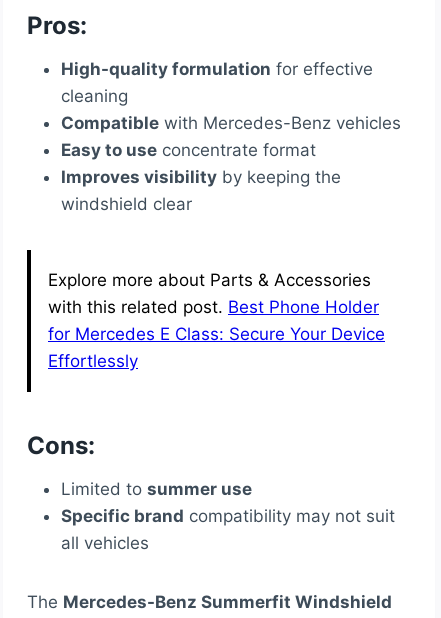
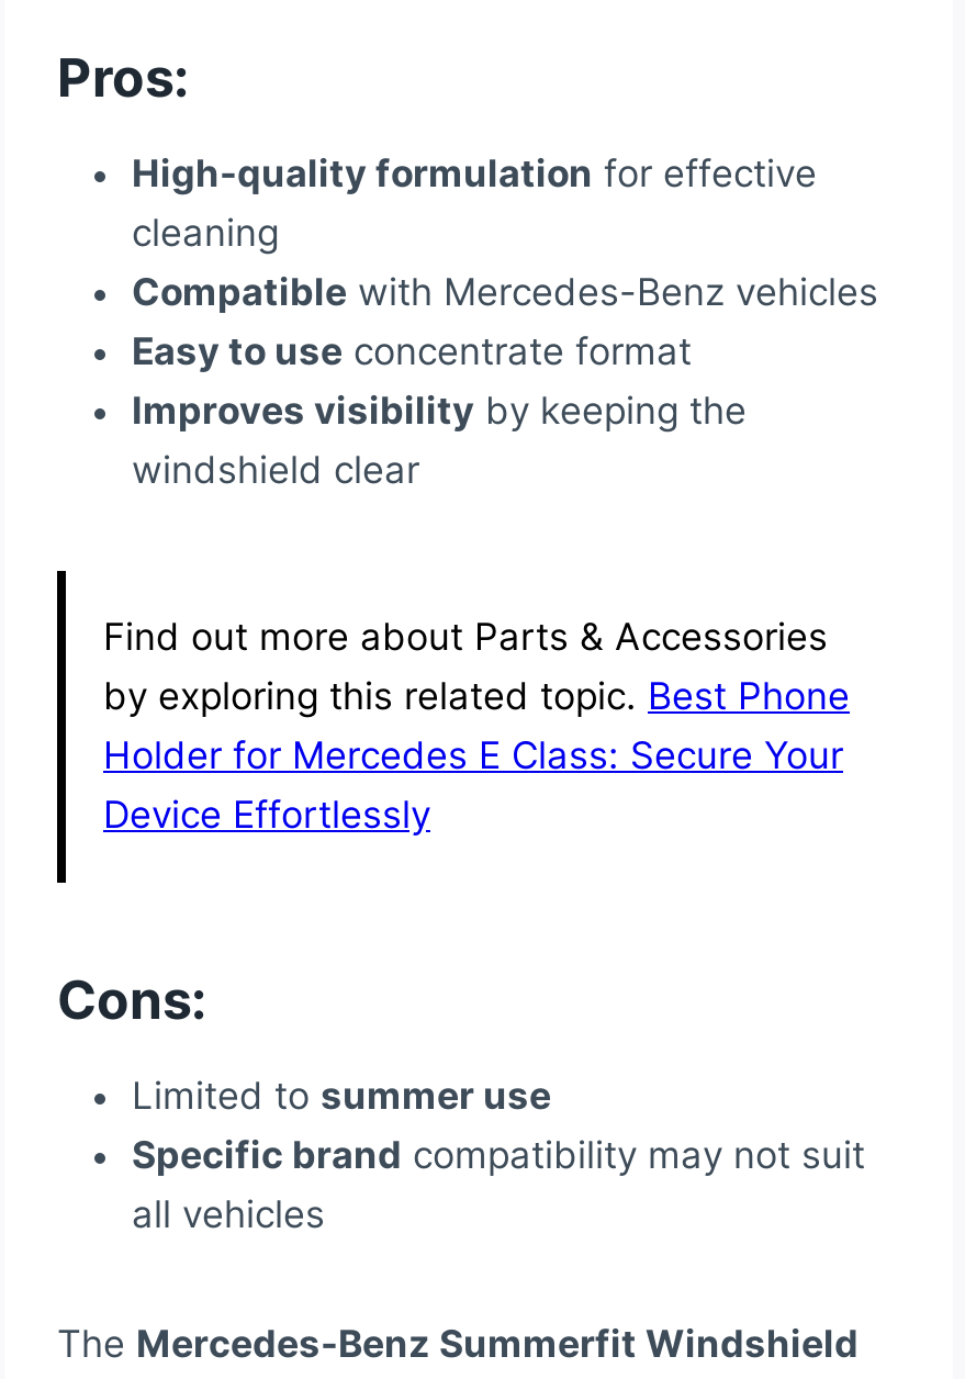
- Explore more about Parts & Accessories
- with this related post. Best Phone Holder
- for Mercedes E Class: Secure Your Device
- Effortlessly
+ Find out more about Parts & Accessories
+ by exploring this related topic. Best Phone
+ Holder for Mercedes E Class: Secure Your
+ Device Effortlessly
